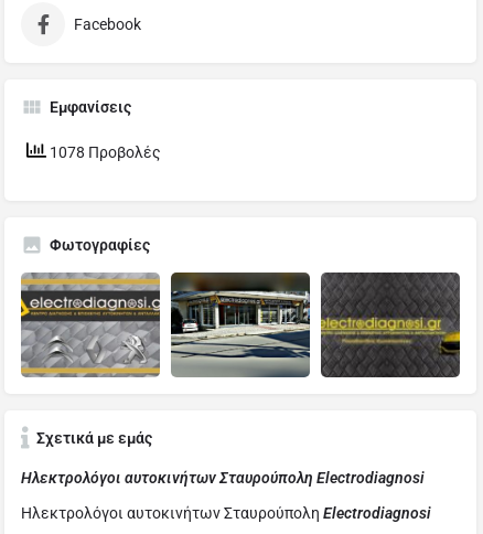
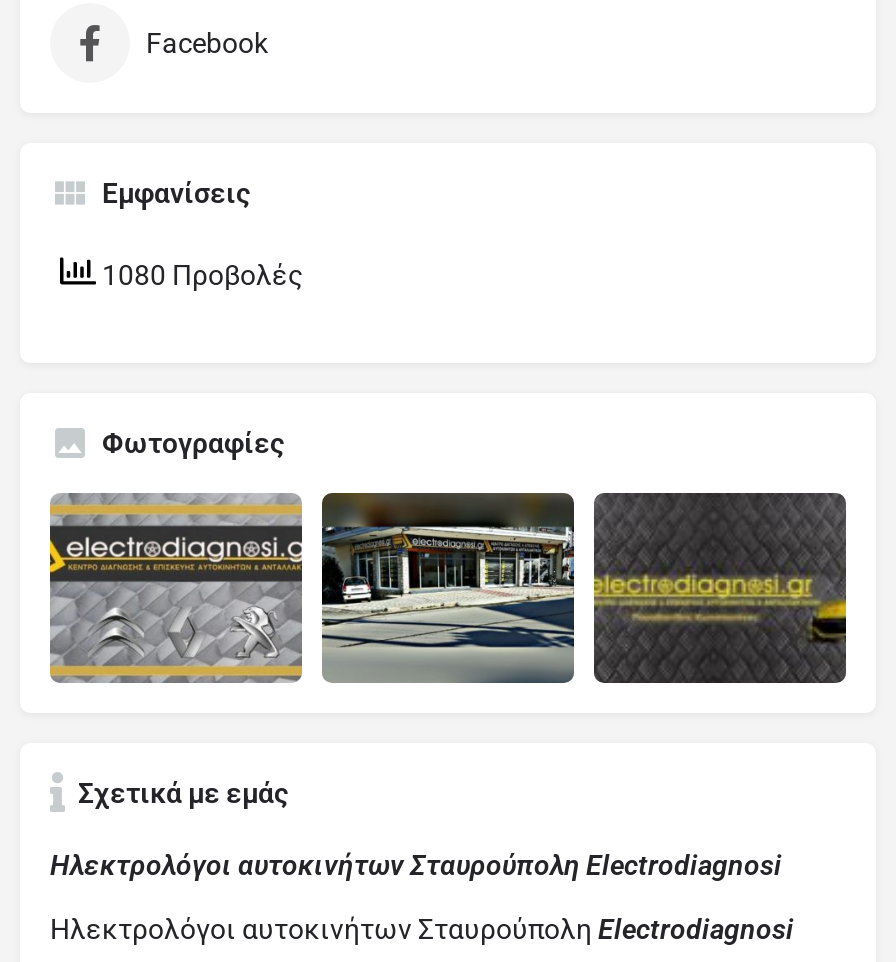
- 1078 Προβολές
+ 1080 Προβολές
